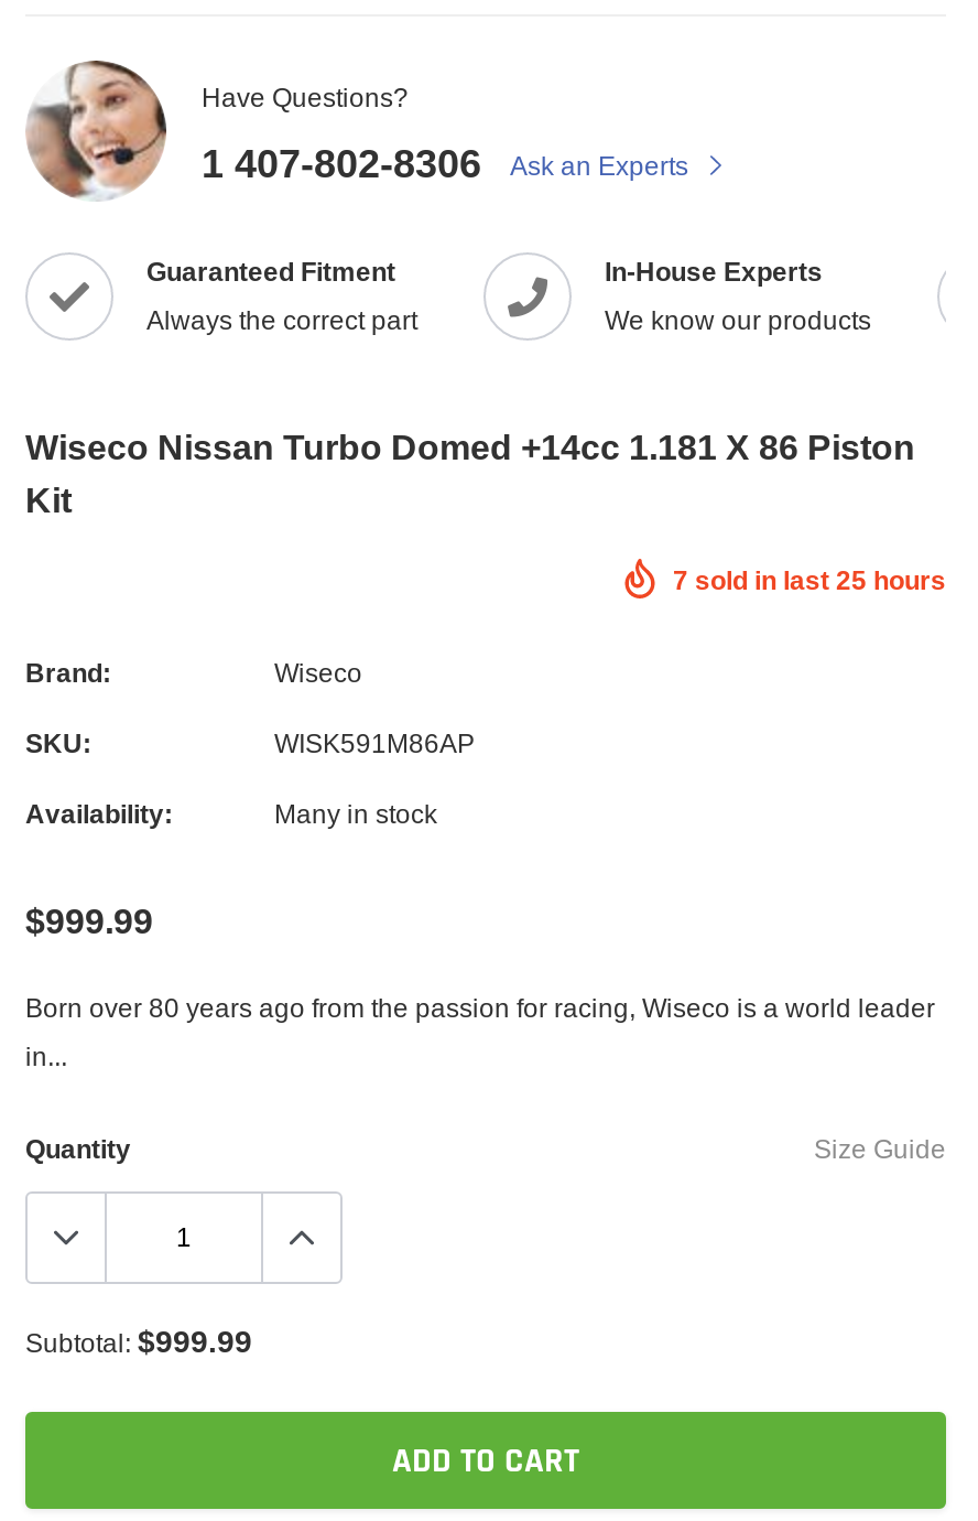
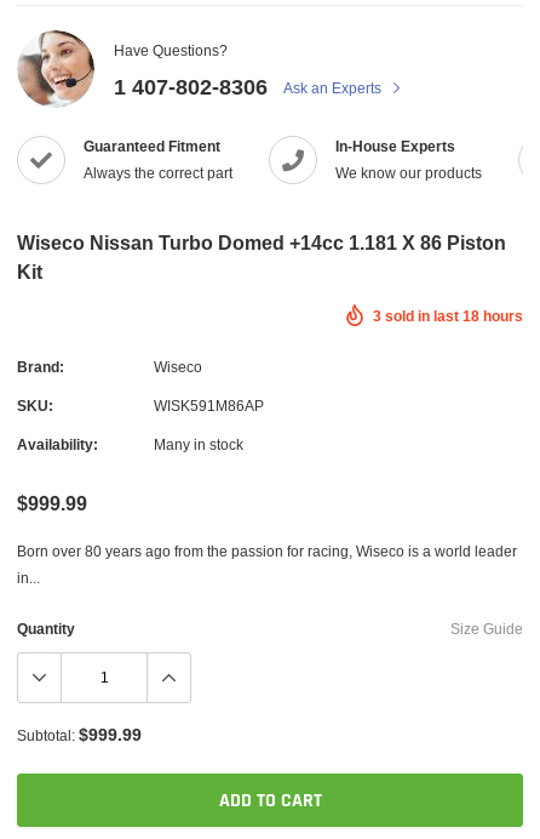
- 7 sold in last 25 hours
+ 3 sold in last 18 hours
